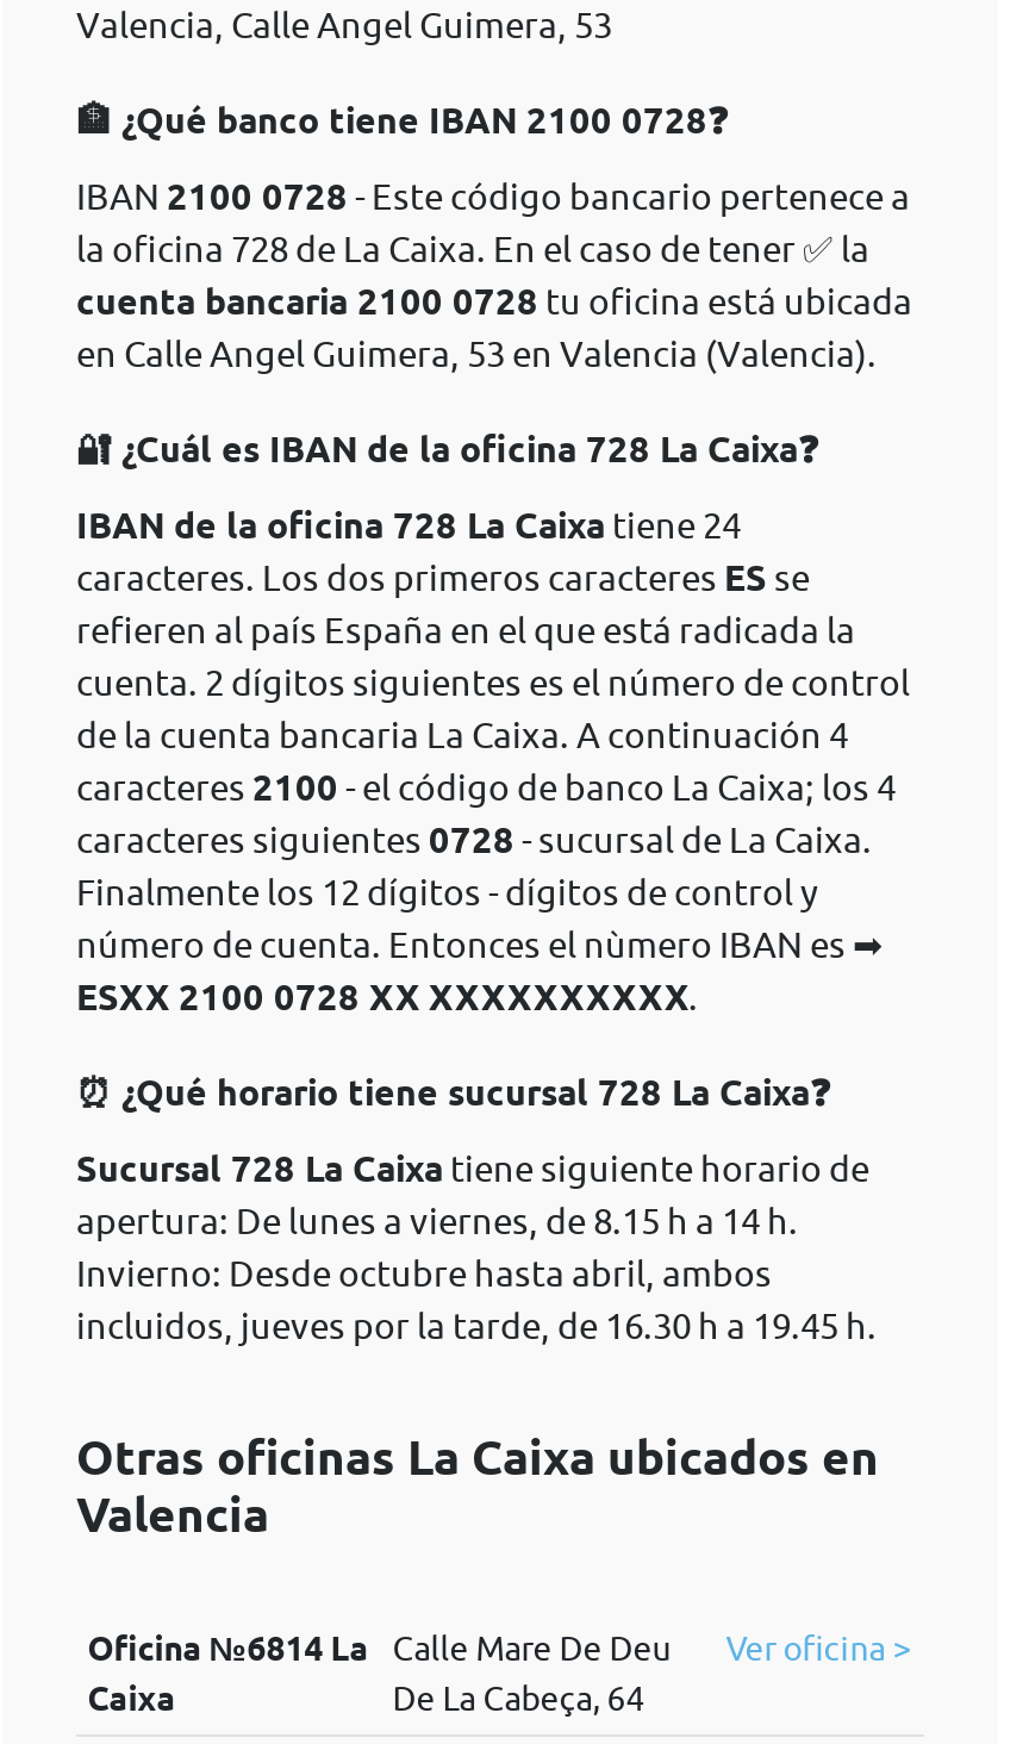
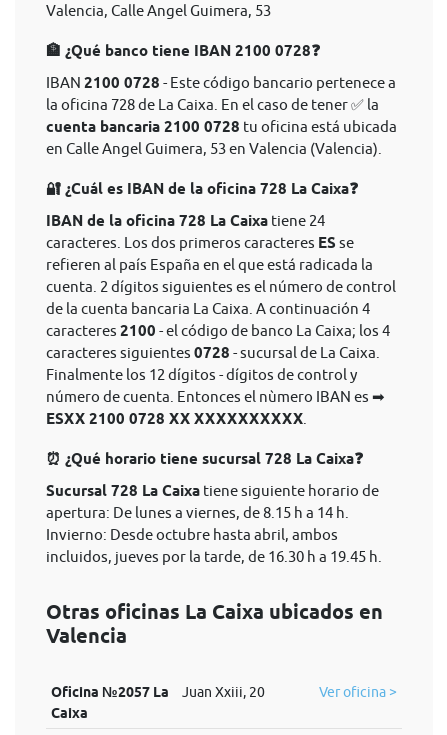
- Oficina №6814 La
+ Oficina №2057 La

- Calle Mare De Deu
- De La Cabeça, 64
+ Juan Xxiii, 20
